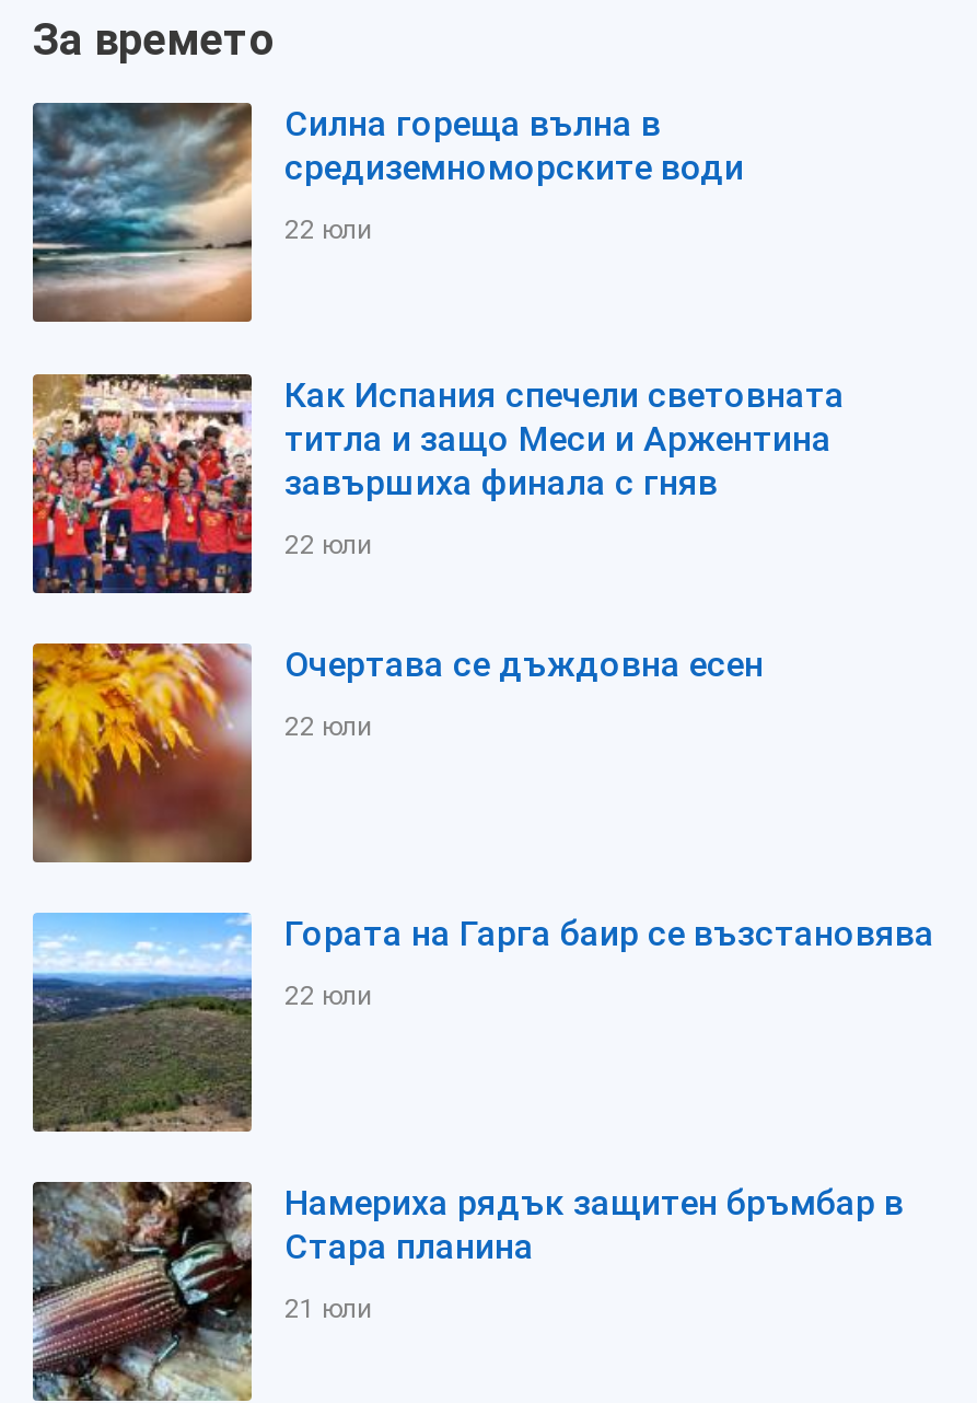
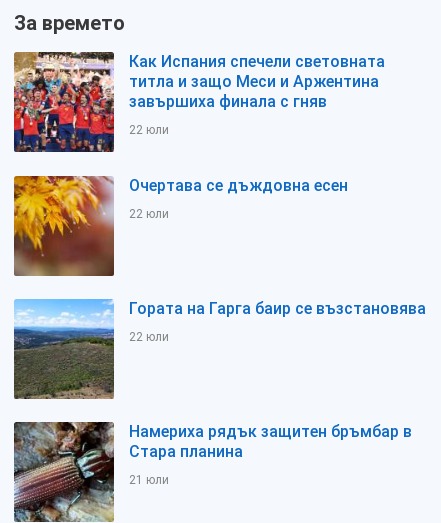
- [image]
- Силна гореща вълна в
- средиземноморските води
- 22 юли
